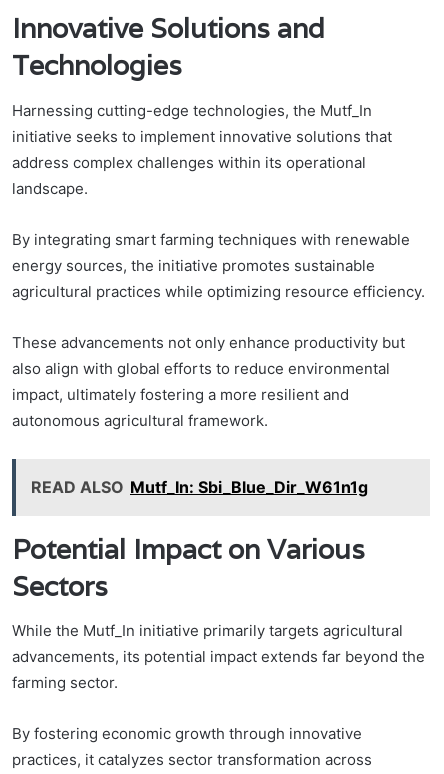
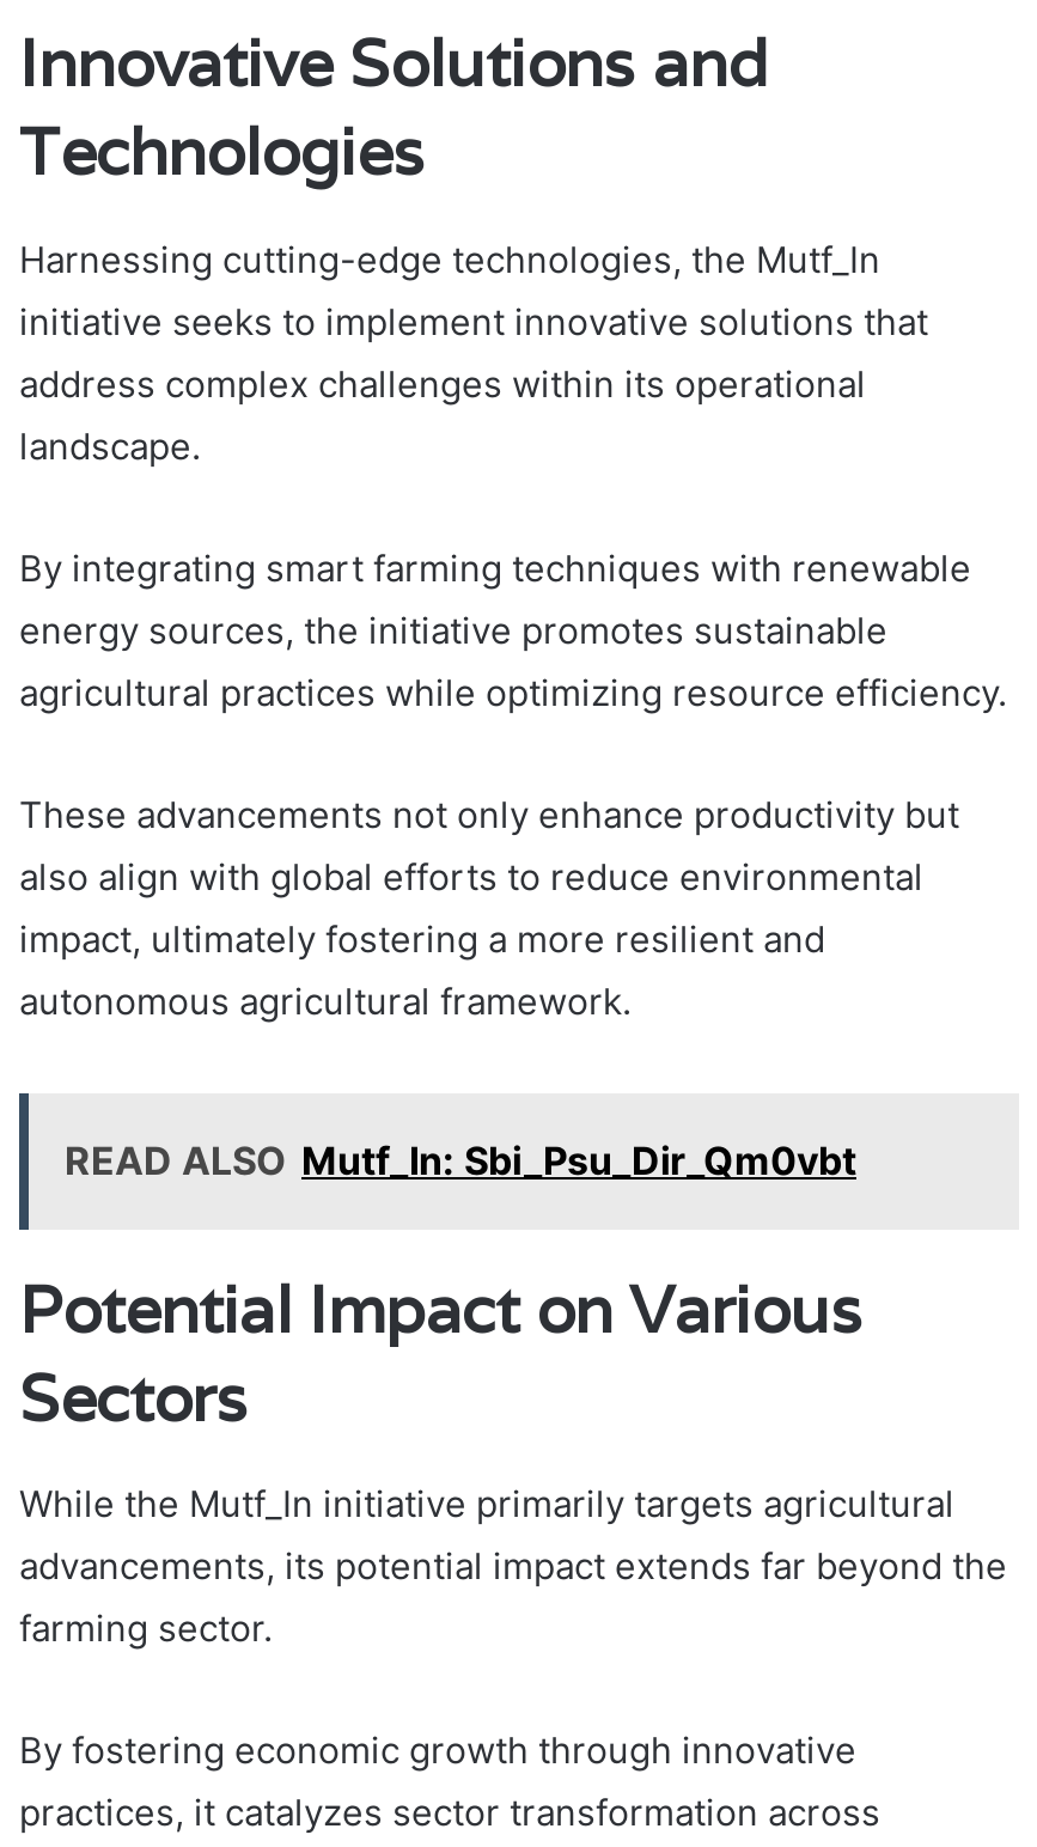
- READ ALSO Mutf_In: Sbi_Blue_Dir_W61n1g
+ READ ALSO Mutf_In: Sbi_Psu_Dir_Qm0vbt
